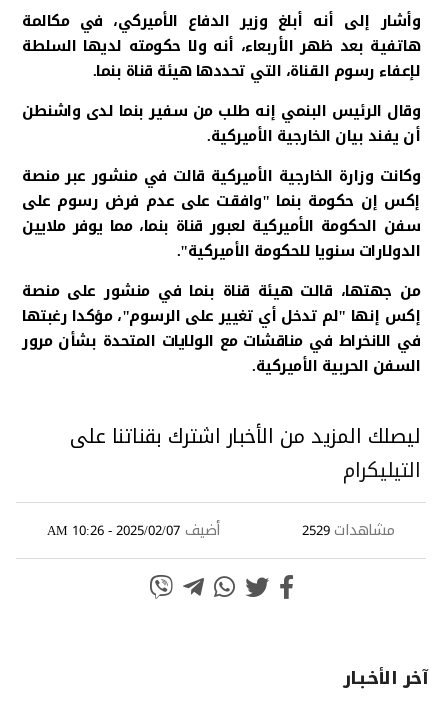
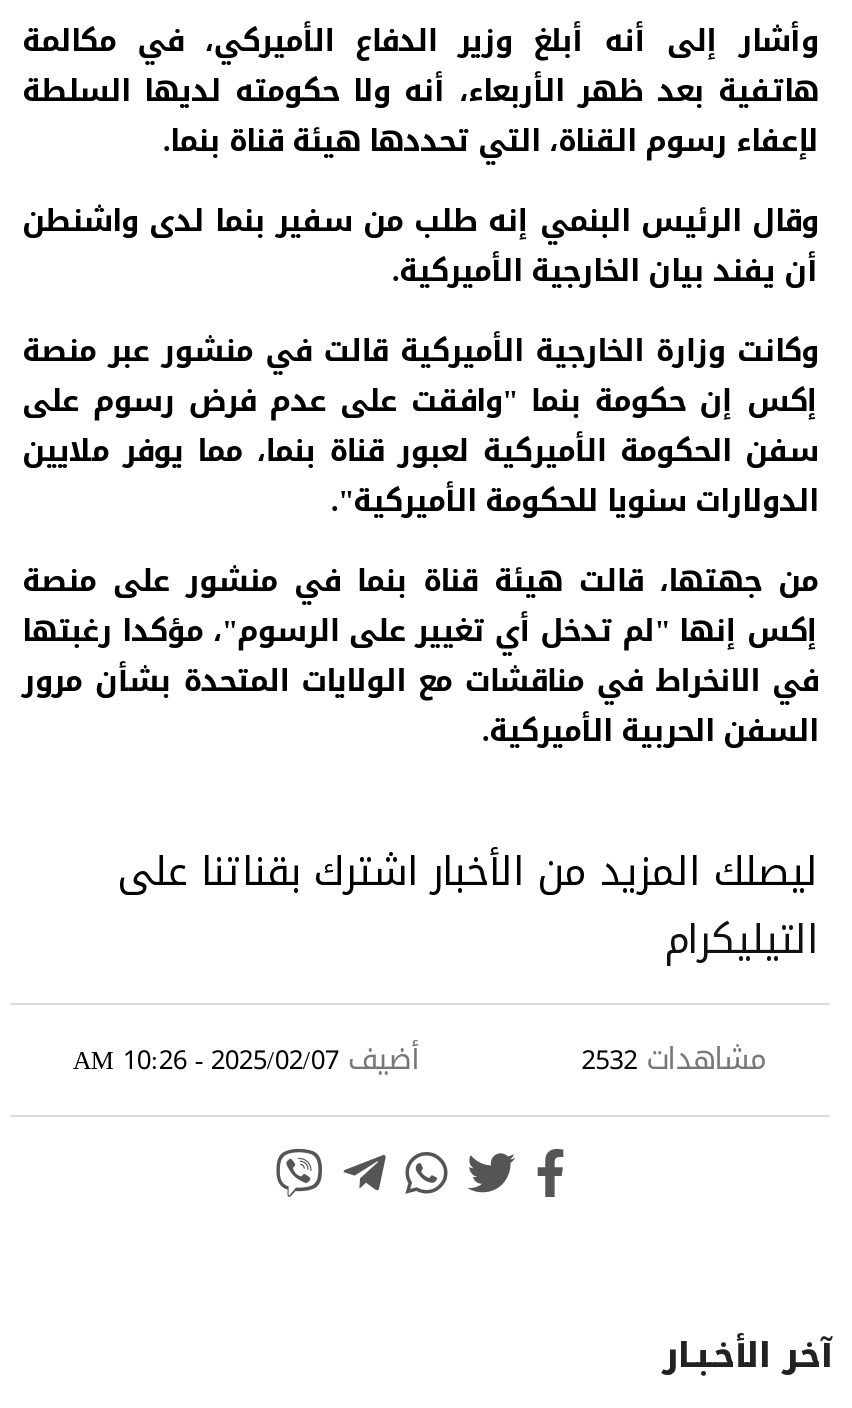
- مشاهدات 2529
+ مشاهدات 2532
